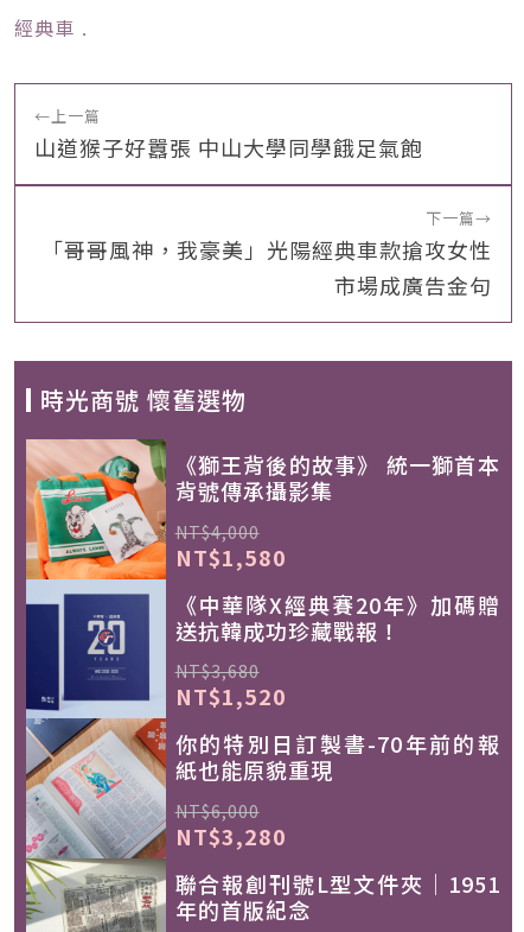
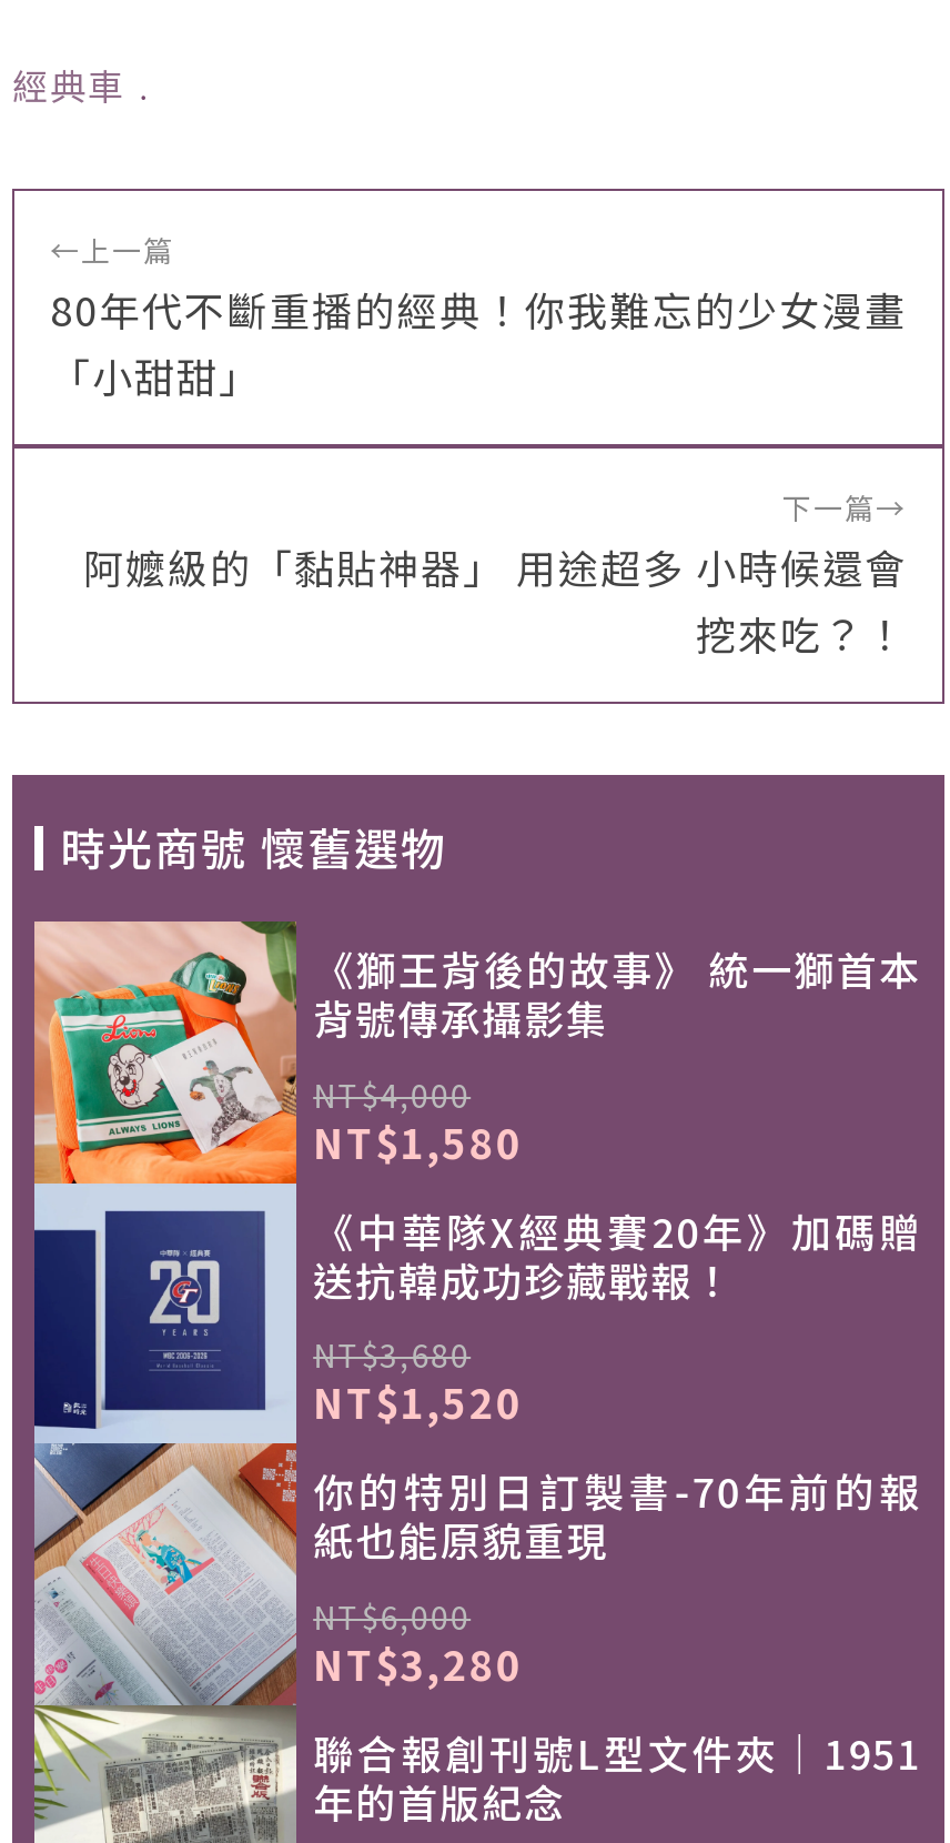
- 山道猴子好囂張 中山大學同學餓足氣飽
+ 80年代不斷重播的經典！你我難忘的少女漫畫
+ 「小甜甜」

- 「哥哥風神，我豪美」光陽經典車款搶攻女性
- 市場成廣告金句
+ 阿嬤級的「黏貼神器」 用途超多 小時候還會
+ 挖來吃？！
